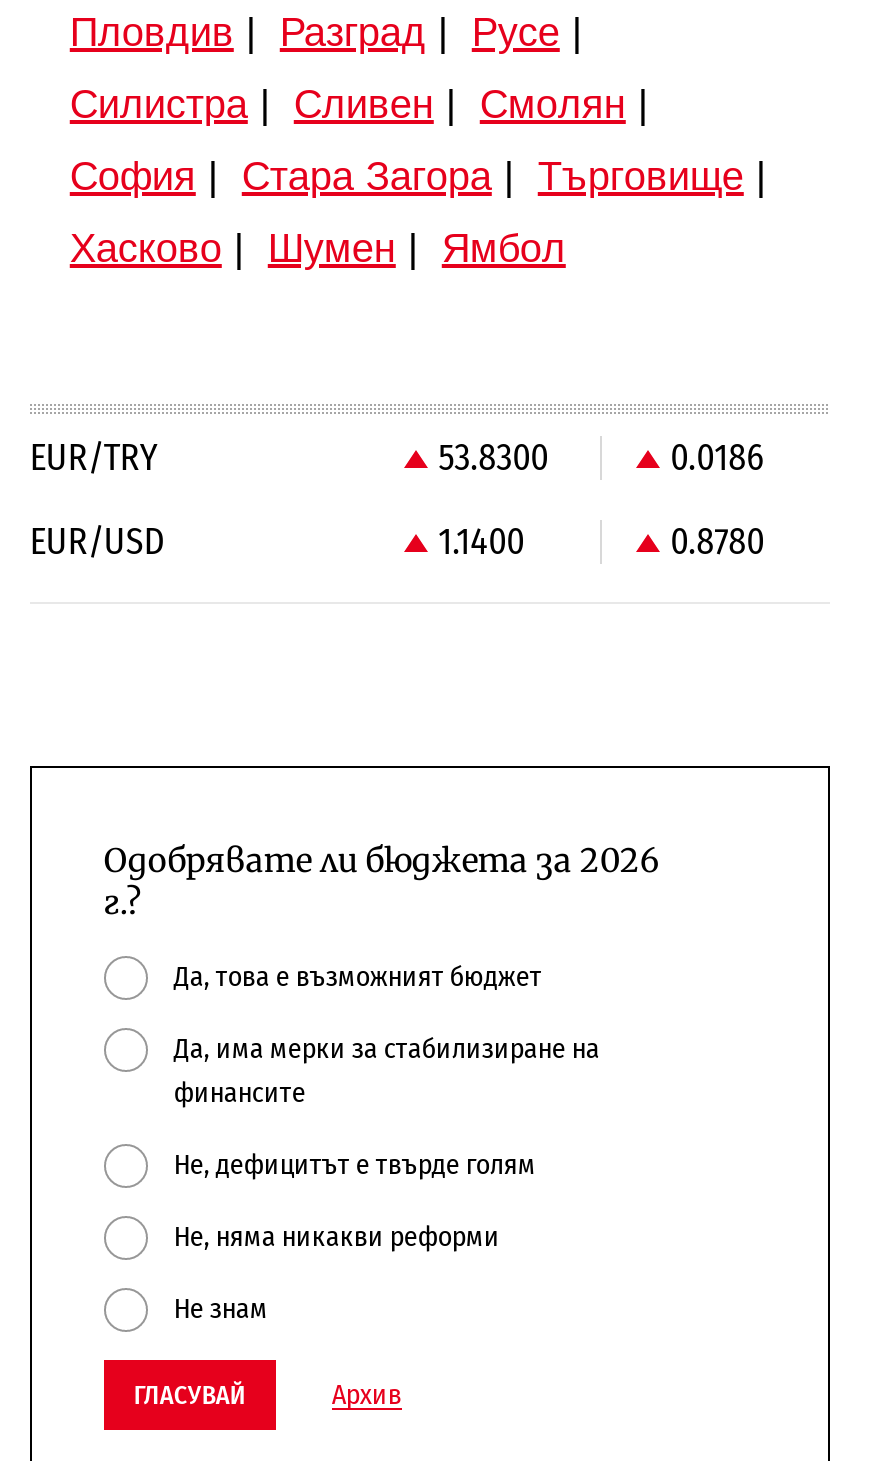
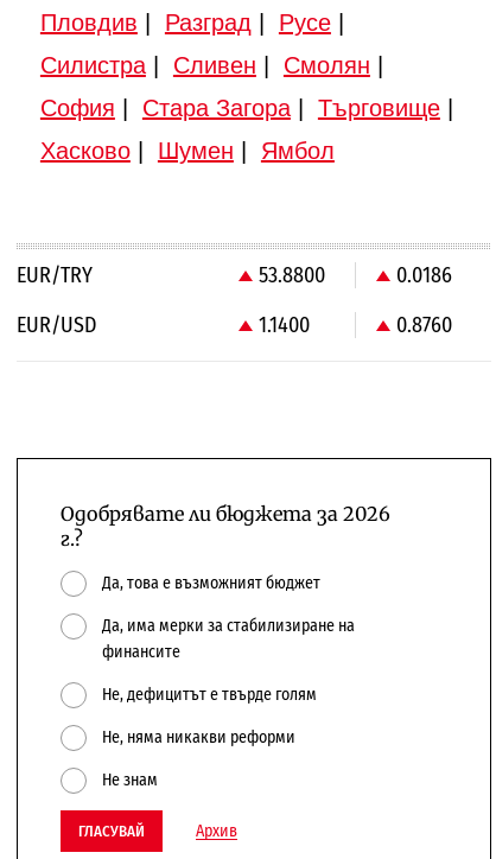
- 53.8300
+ 53.8800

- 0.8780
+ 0.8760
